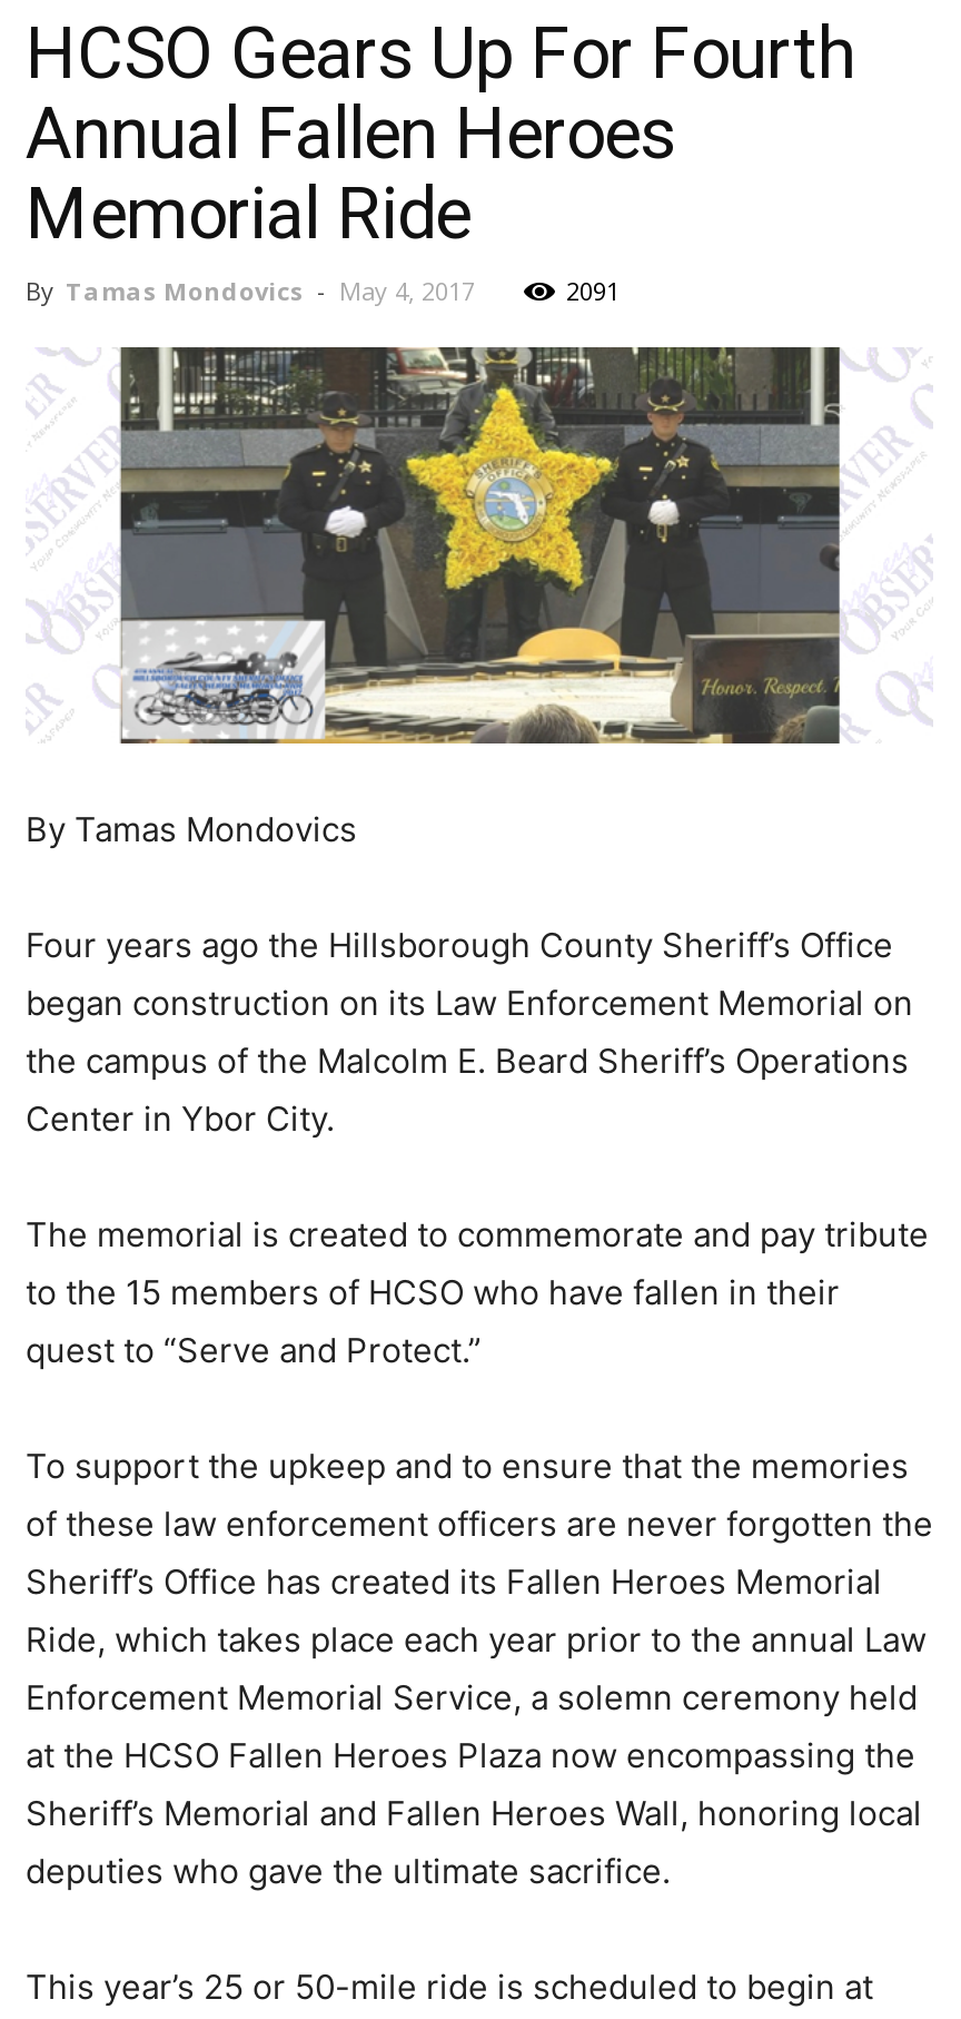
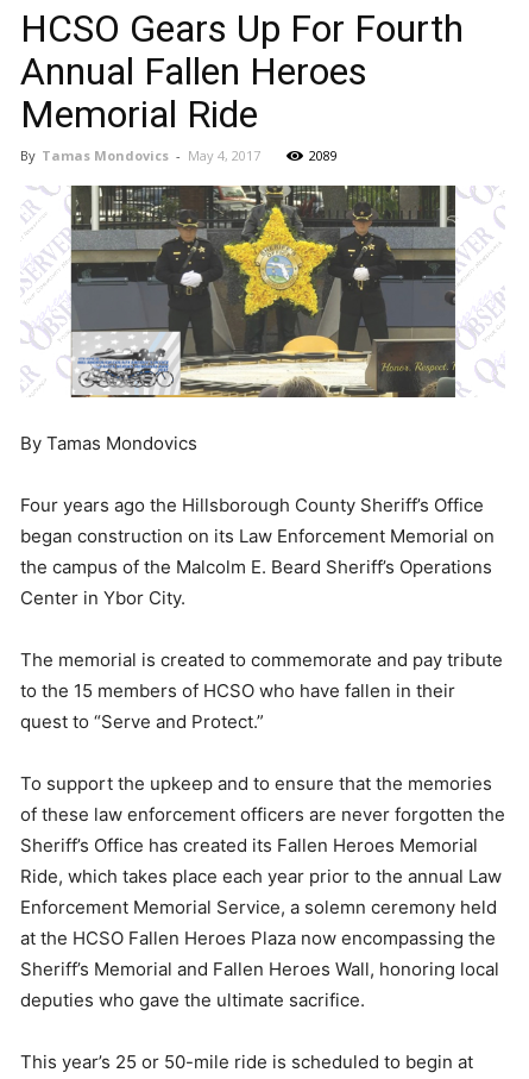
- 2091
+ 2089
